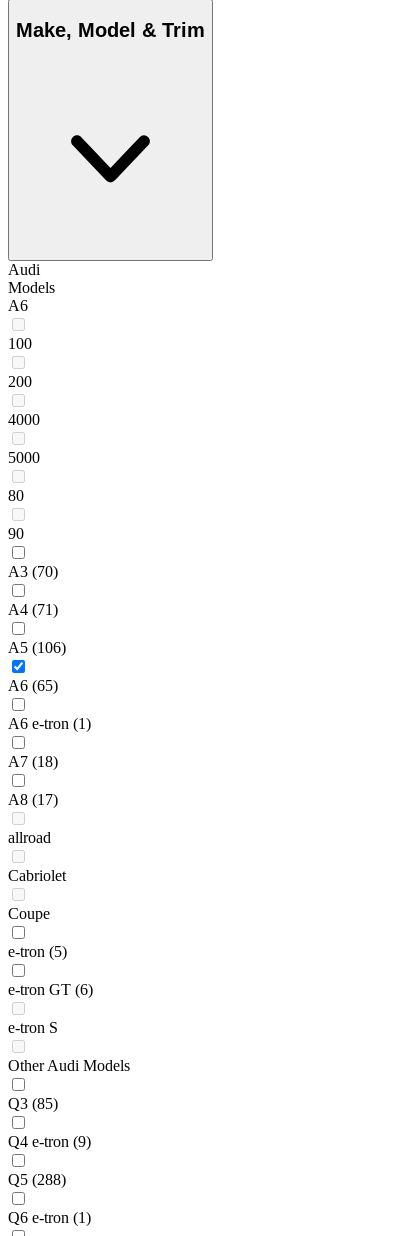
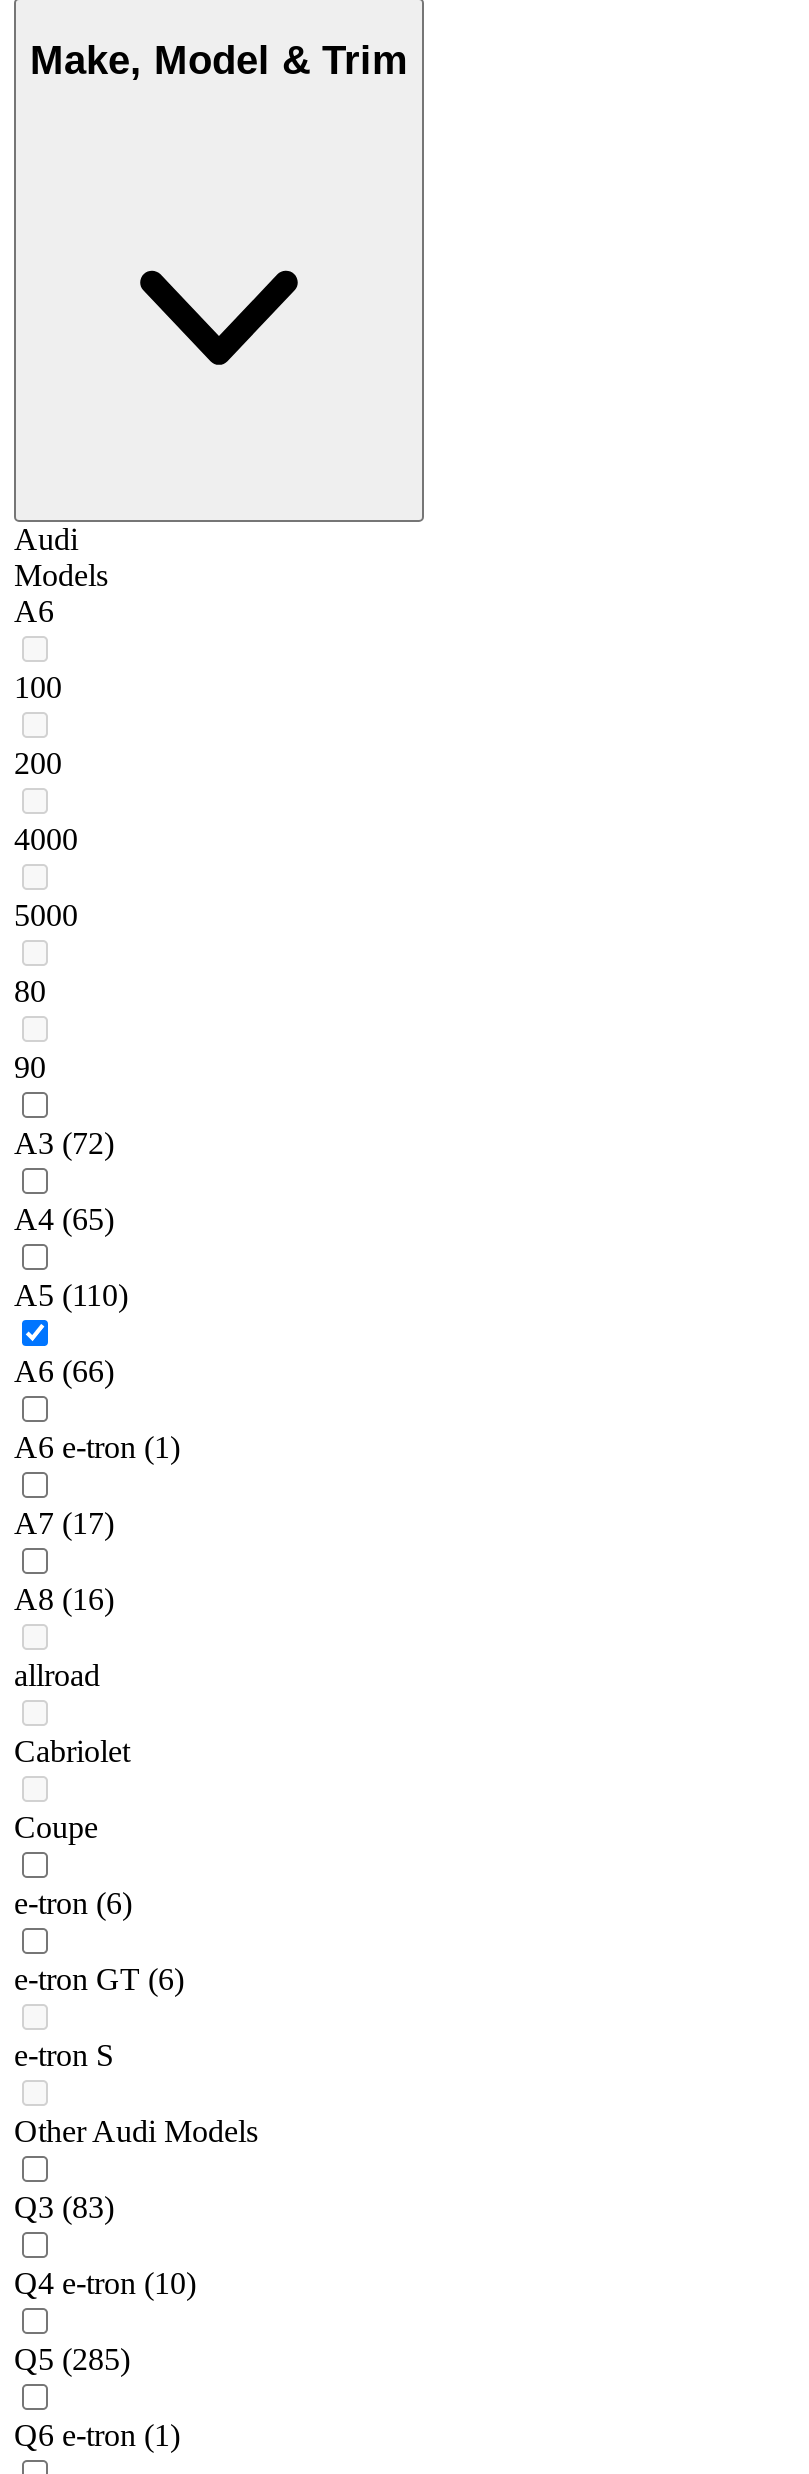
- A3 (70)
+ A3 (72)

- A4 (71)
+ A4 (65)

- A5 (106)
+ A5 (110)

- A6 (65)
+ A6 (66)

- A7 (18)
+ A7 (17)

- A8 (17)
+ A8 (16)

- e-tron (5)
+ e-tron (6)

- Q3 (85)
+ Q3 (83)

- Q4 e-tron (9)
+ Q4 e-tron (10)

- Q5 (288)
+ Q5 (285)
